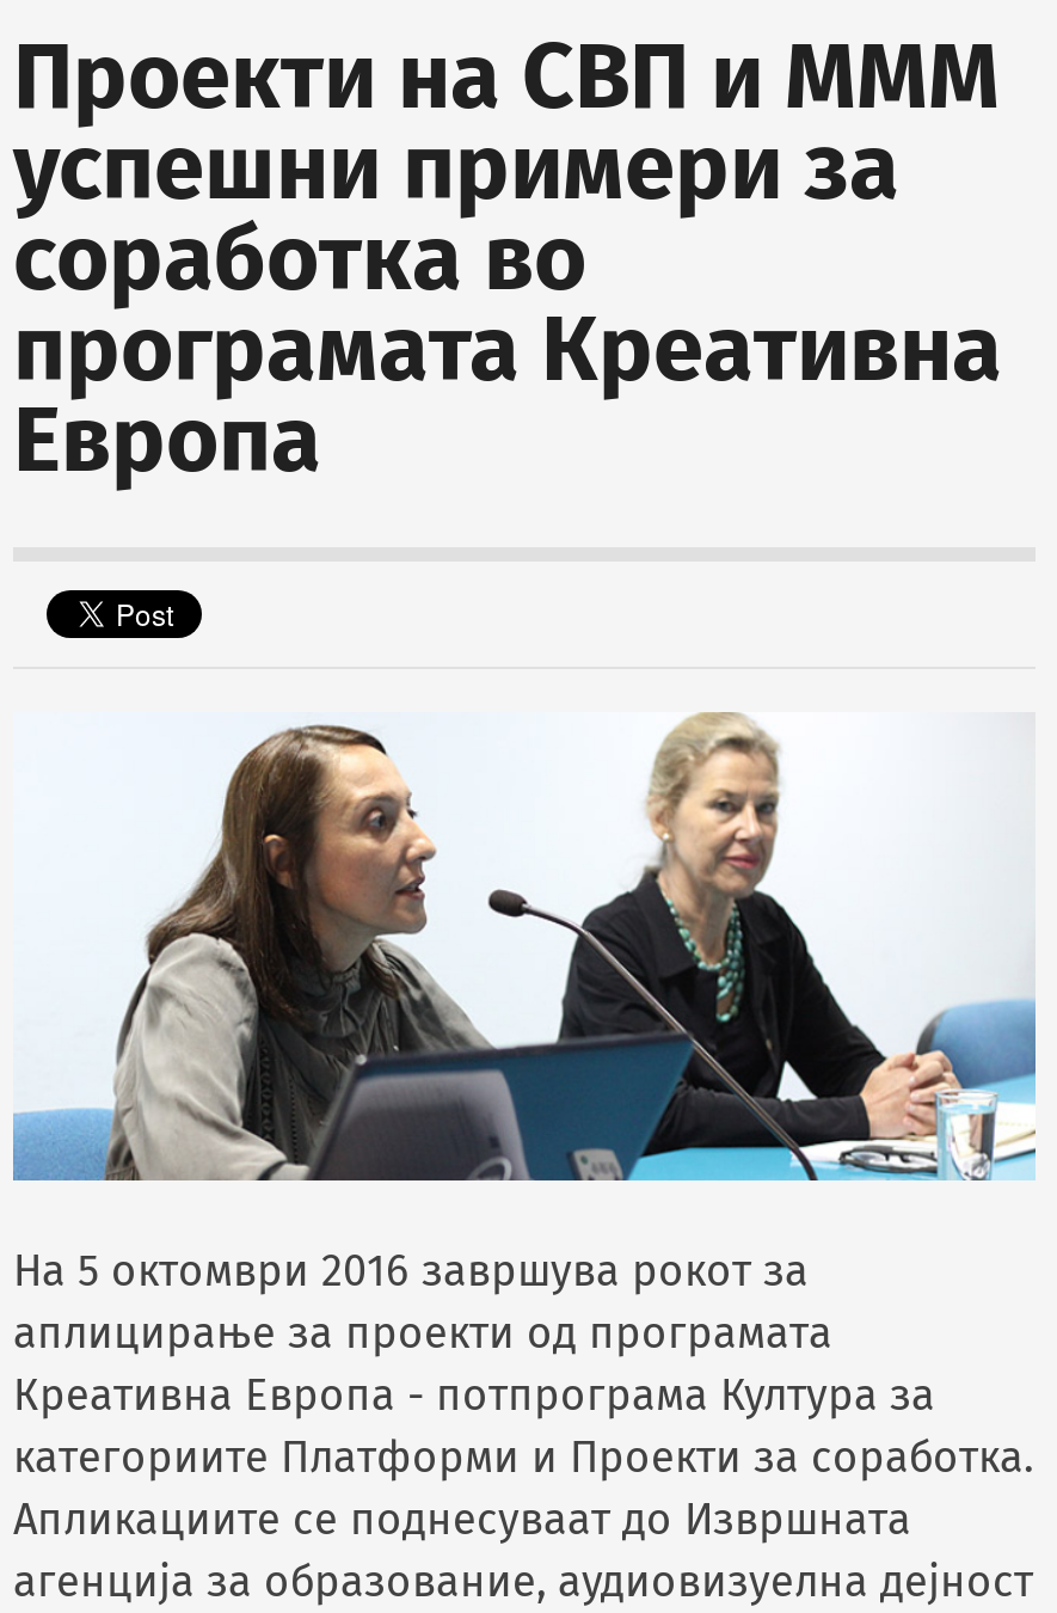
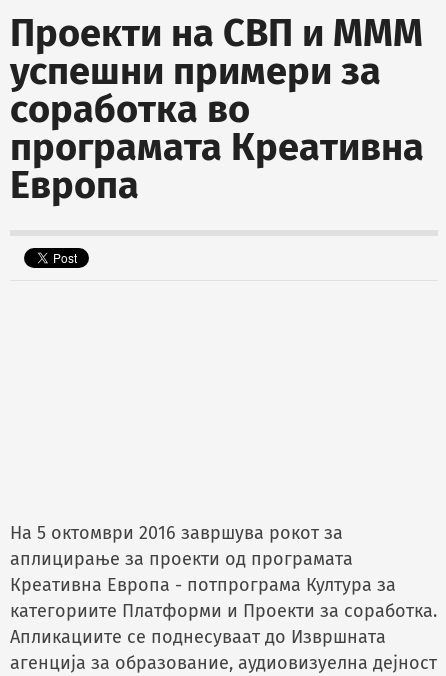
- [image]
